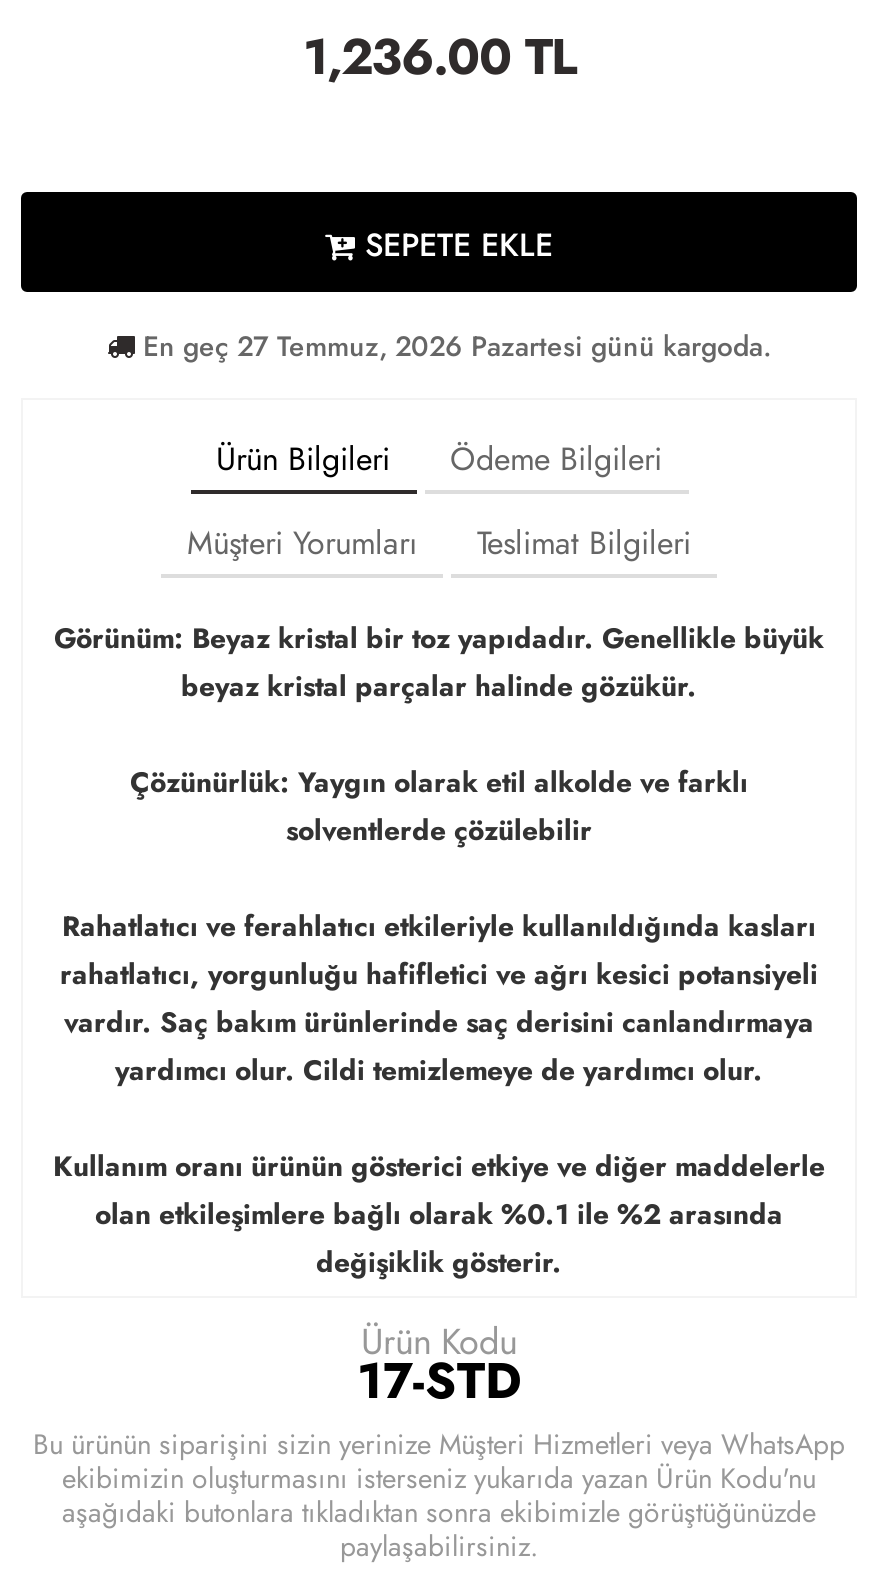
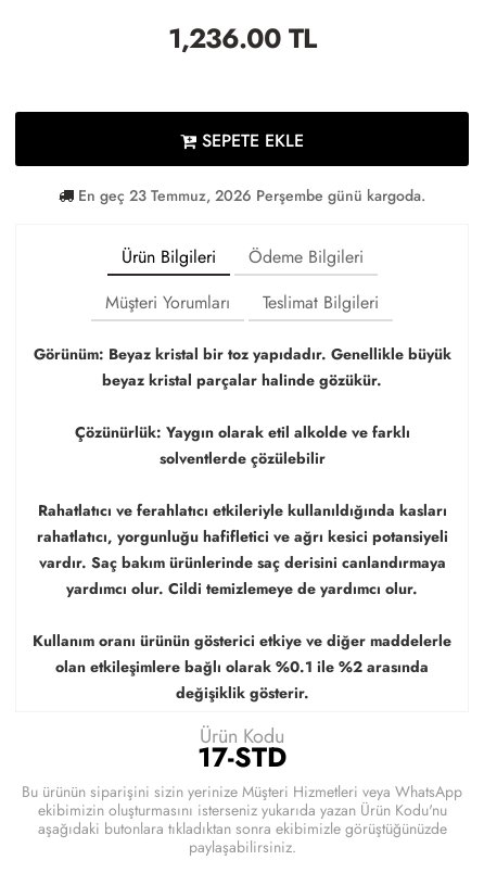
- En geç 27 Temmuz, 2026 Pazartesi günü kargoda.
+ En geç 23 Temmuz, 2026 Perşembe günü kargoda.
